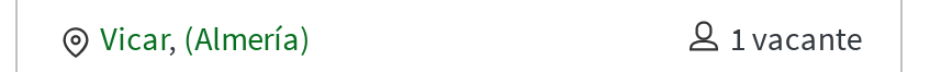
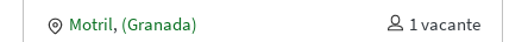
- Vicar, (Almería)
+ Motril, (Granada)
